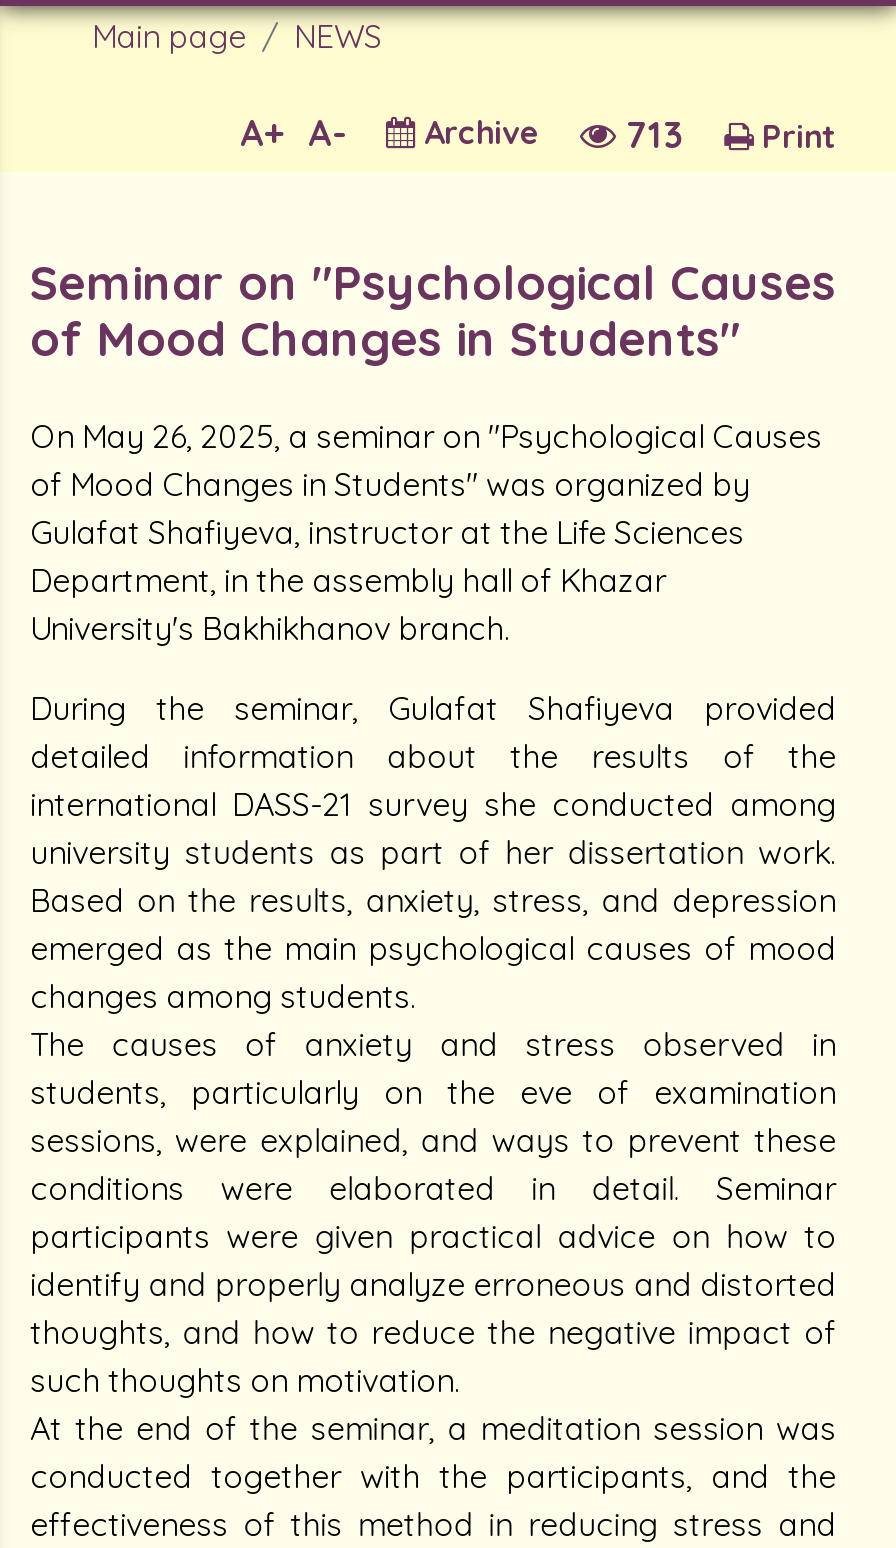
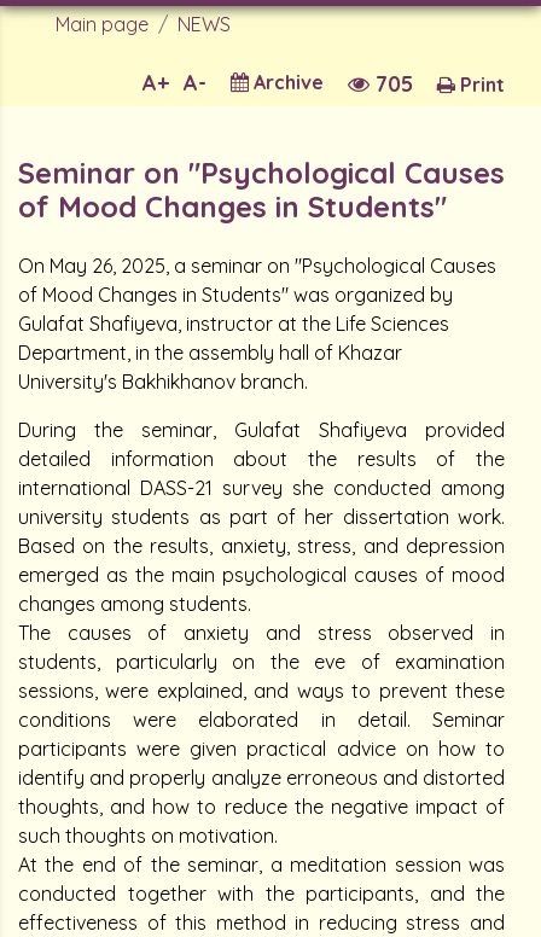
- A+ A- Archive 713 Print
+ A+ A- Archive 705 Print
